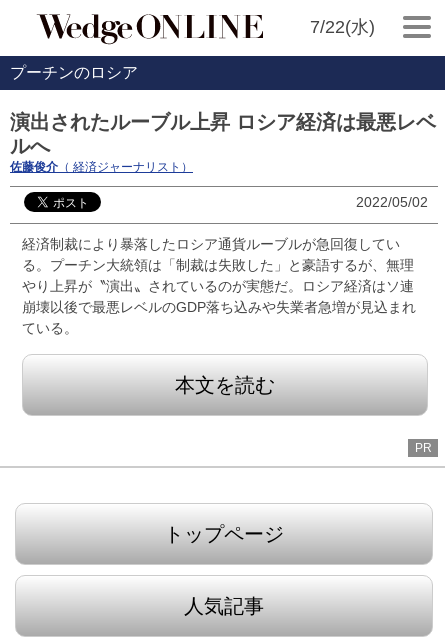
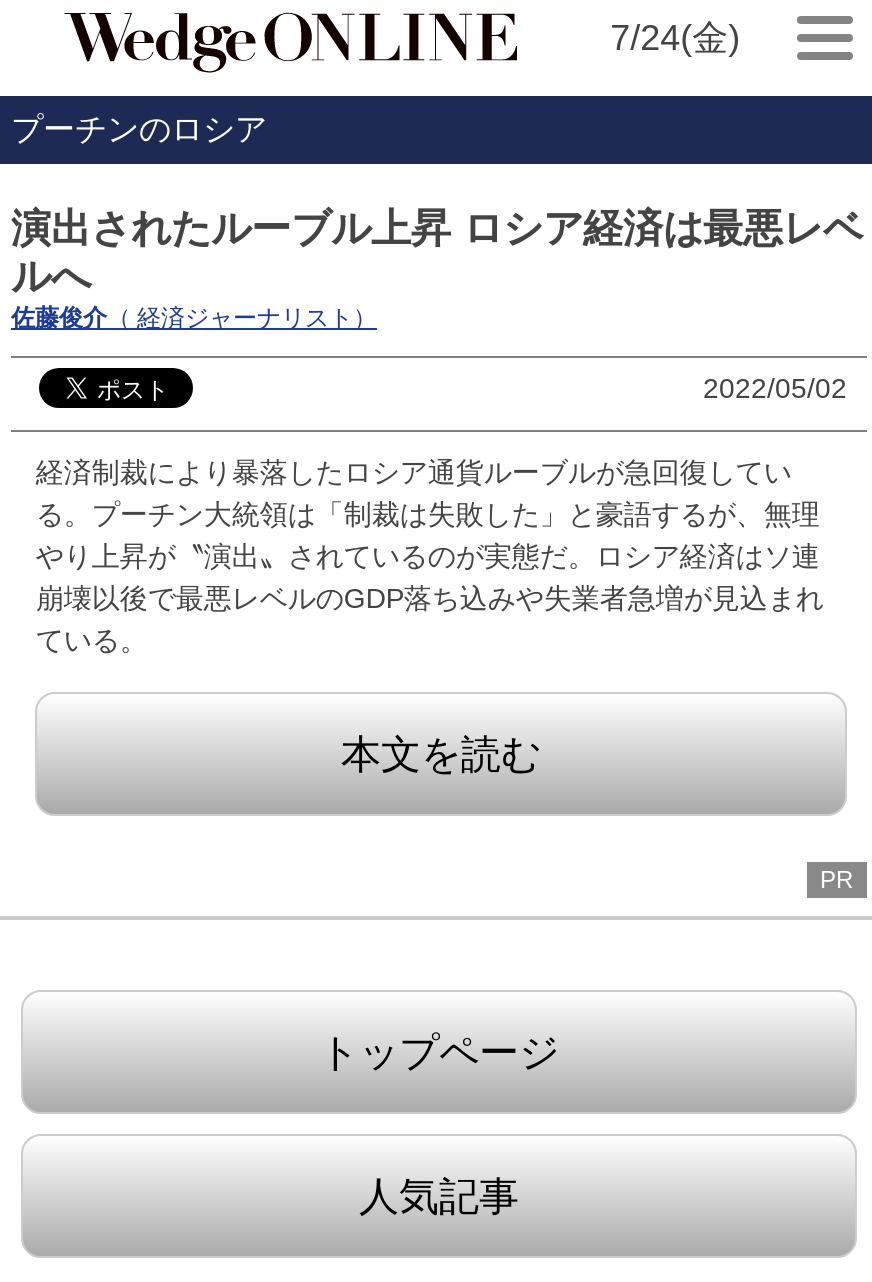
- 7/22(水)
+ 7/24(金)
